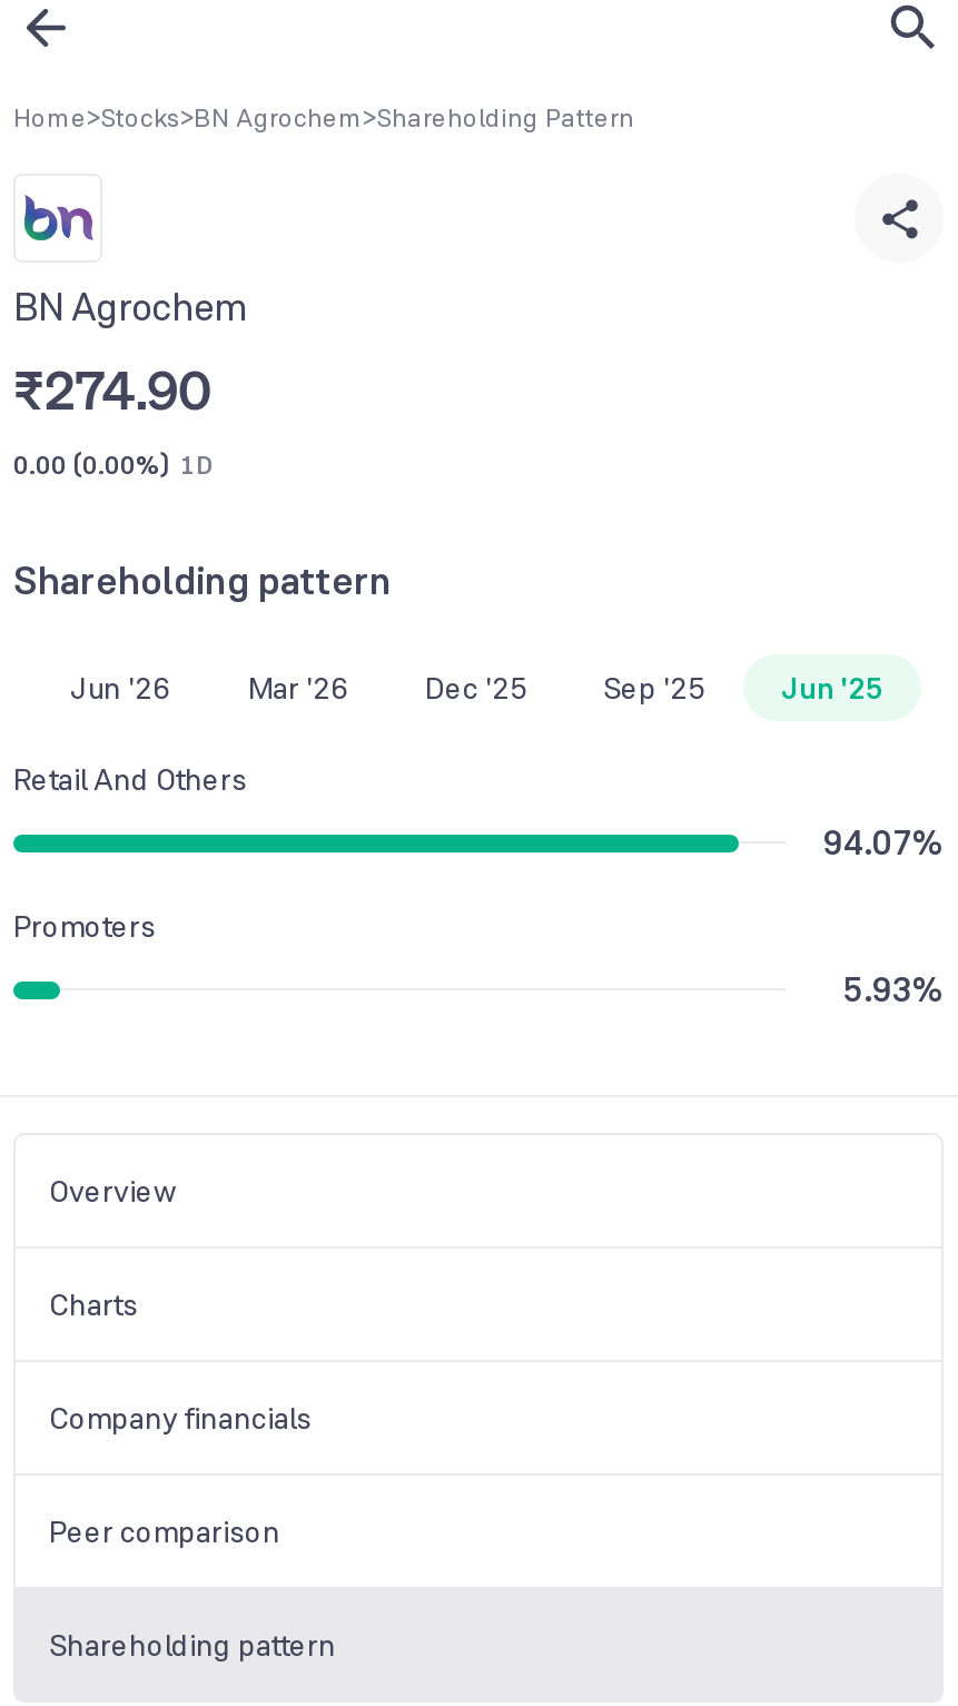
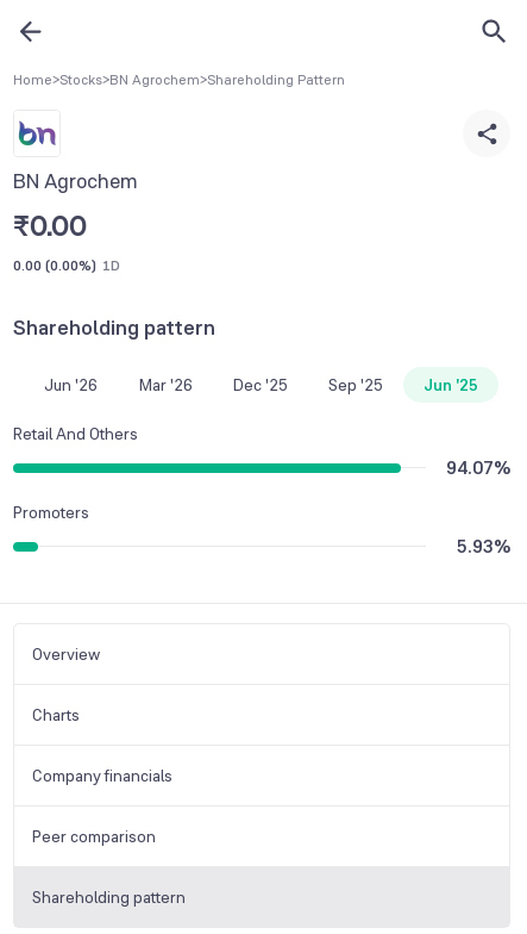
- ₹274.90
+ ₹0.00
